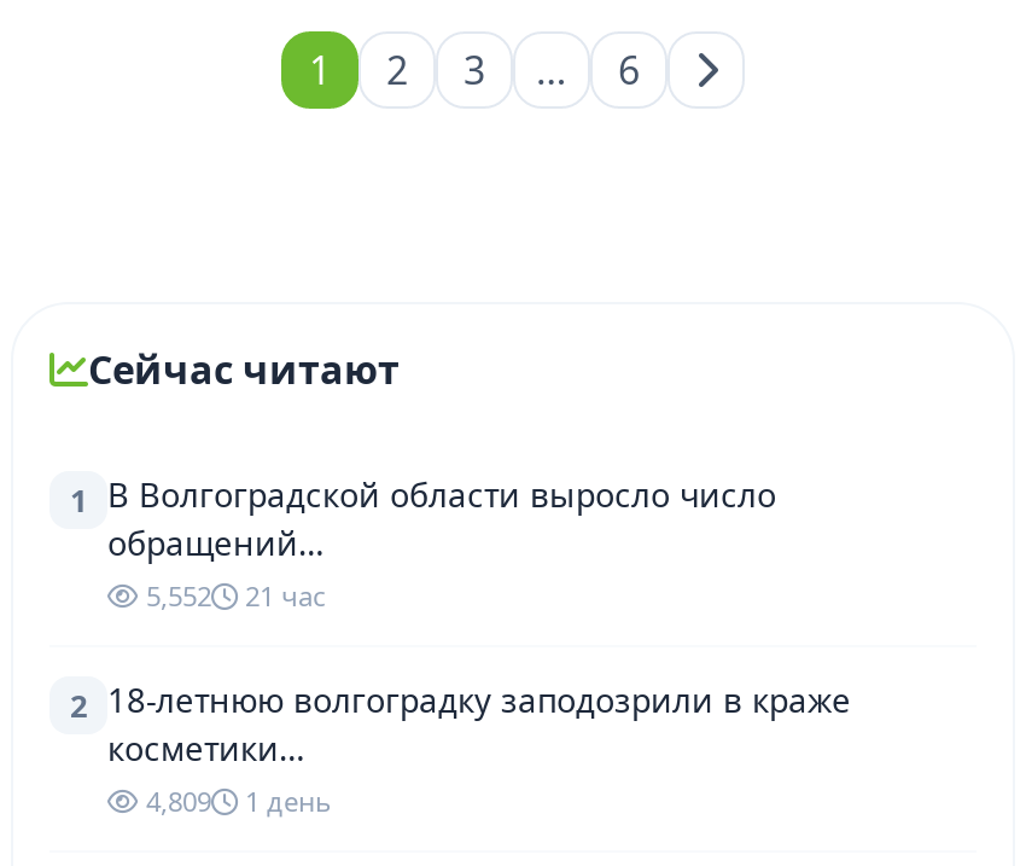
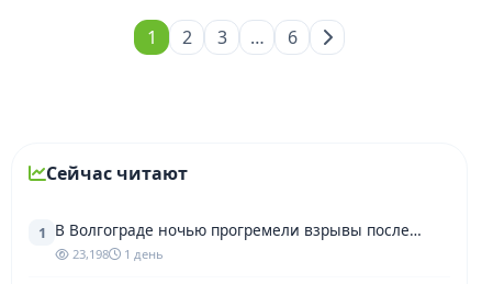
- 1 В Волгоградской области выросло число
- обращений…
- 5,552
- 21 час
- 2 18-летнюю волгоградку заподозрили в краже
- косметики…
- 4,809
+ 1 В Волгограде ночью прогремели взрывы после…
+ 23,198
